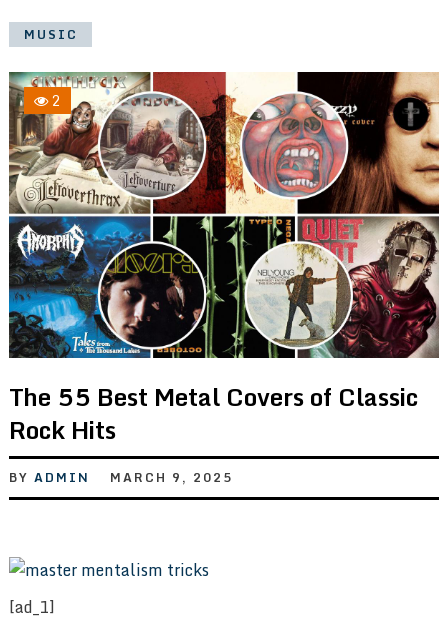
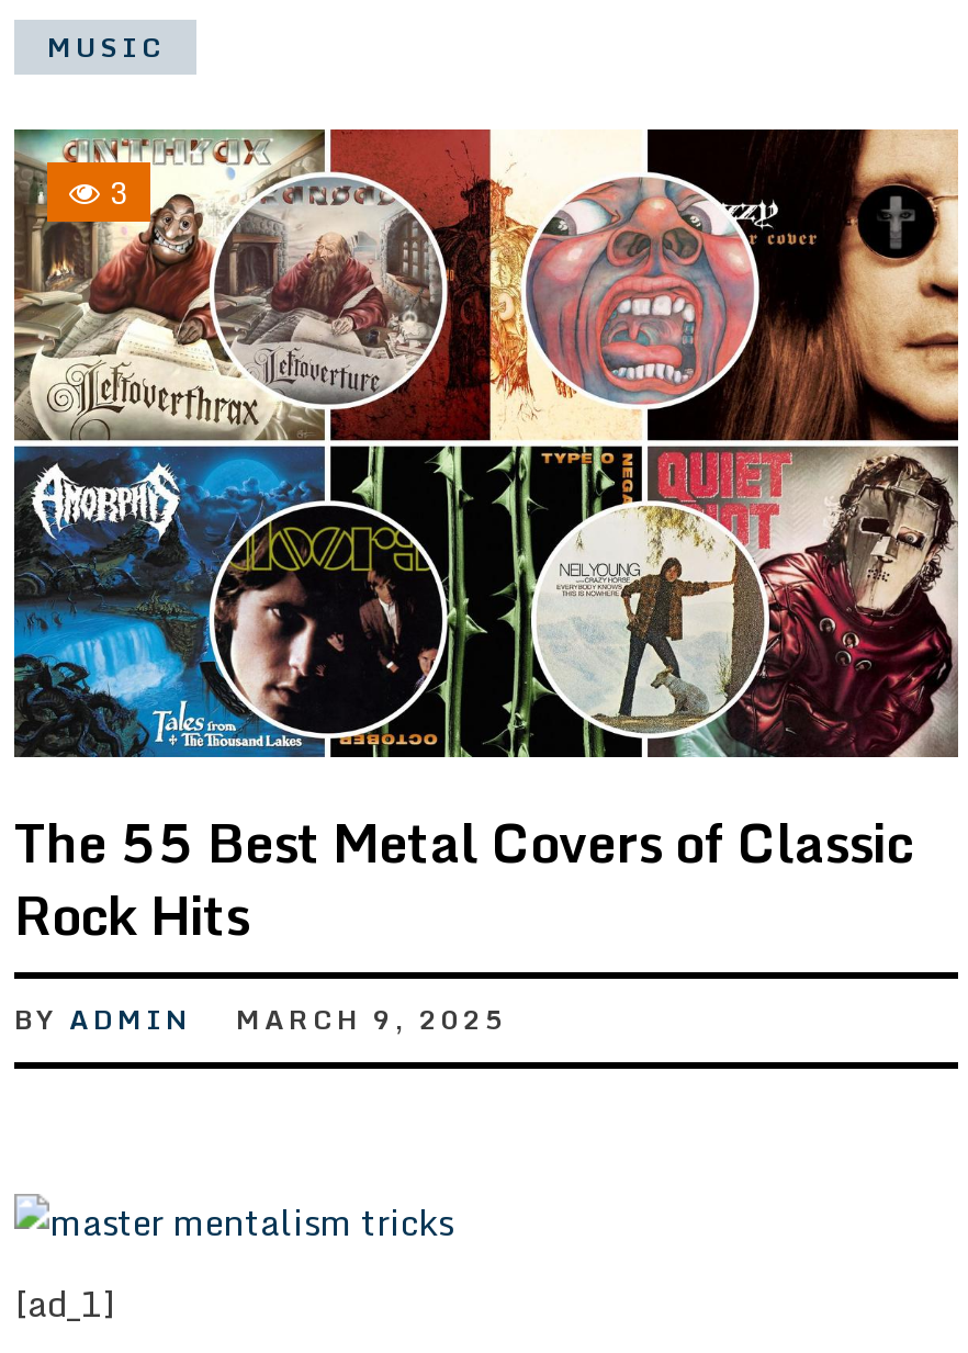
- 2
+ 3
